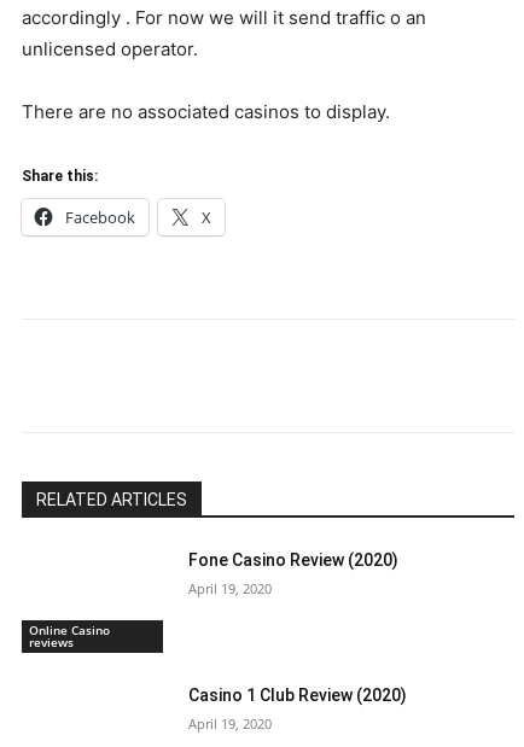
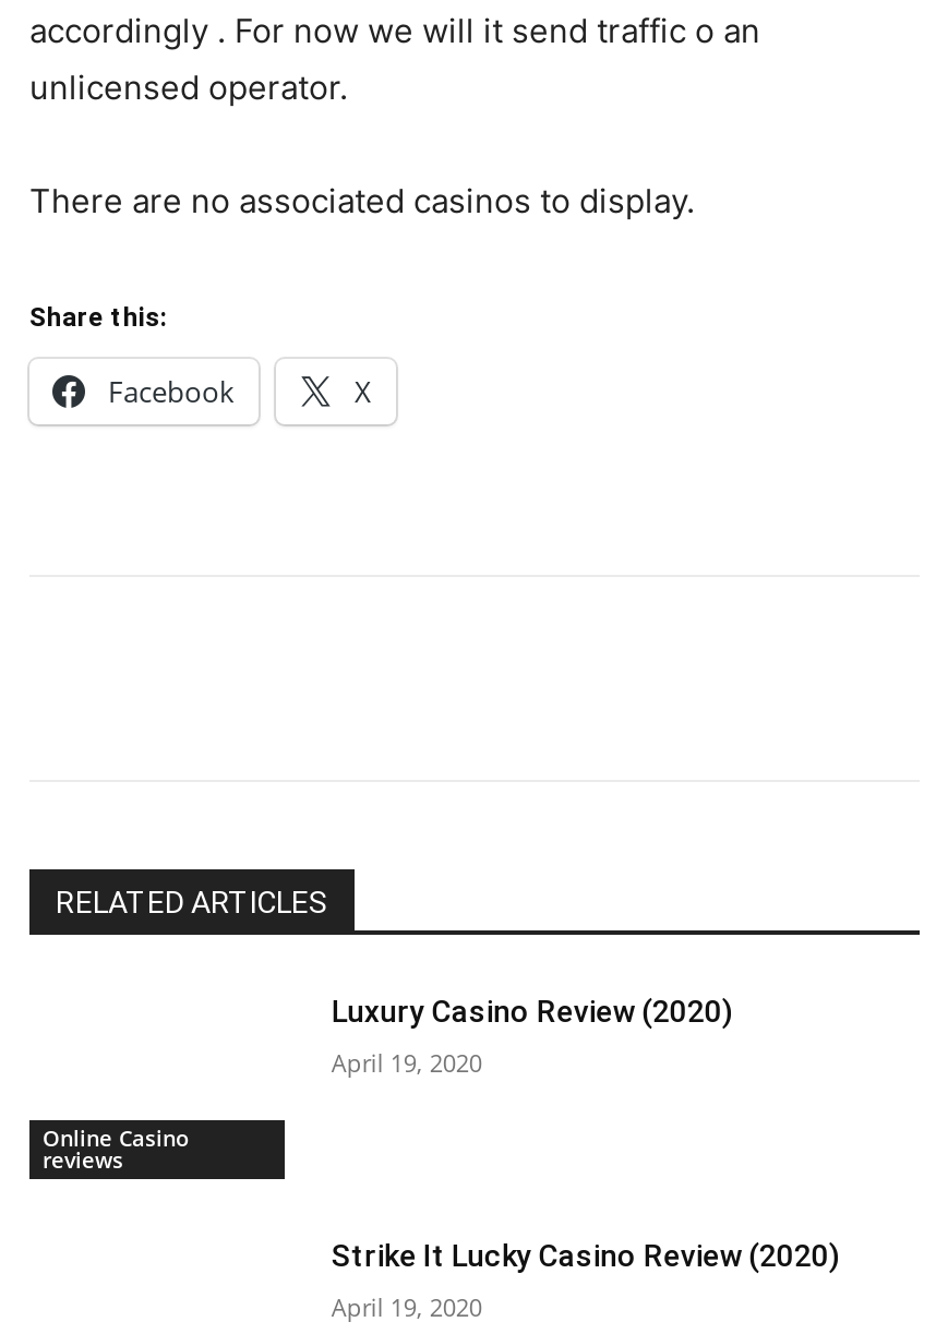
- Fone Casino Review (2020)
+ Luxury Casino Review (2020)

- Casino 1 Club Review (2020)
+ Strike It Lucky Casino Review (2020)
